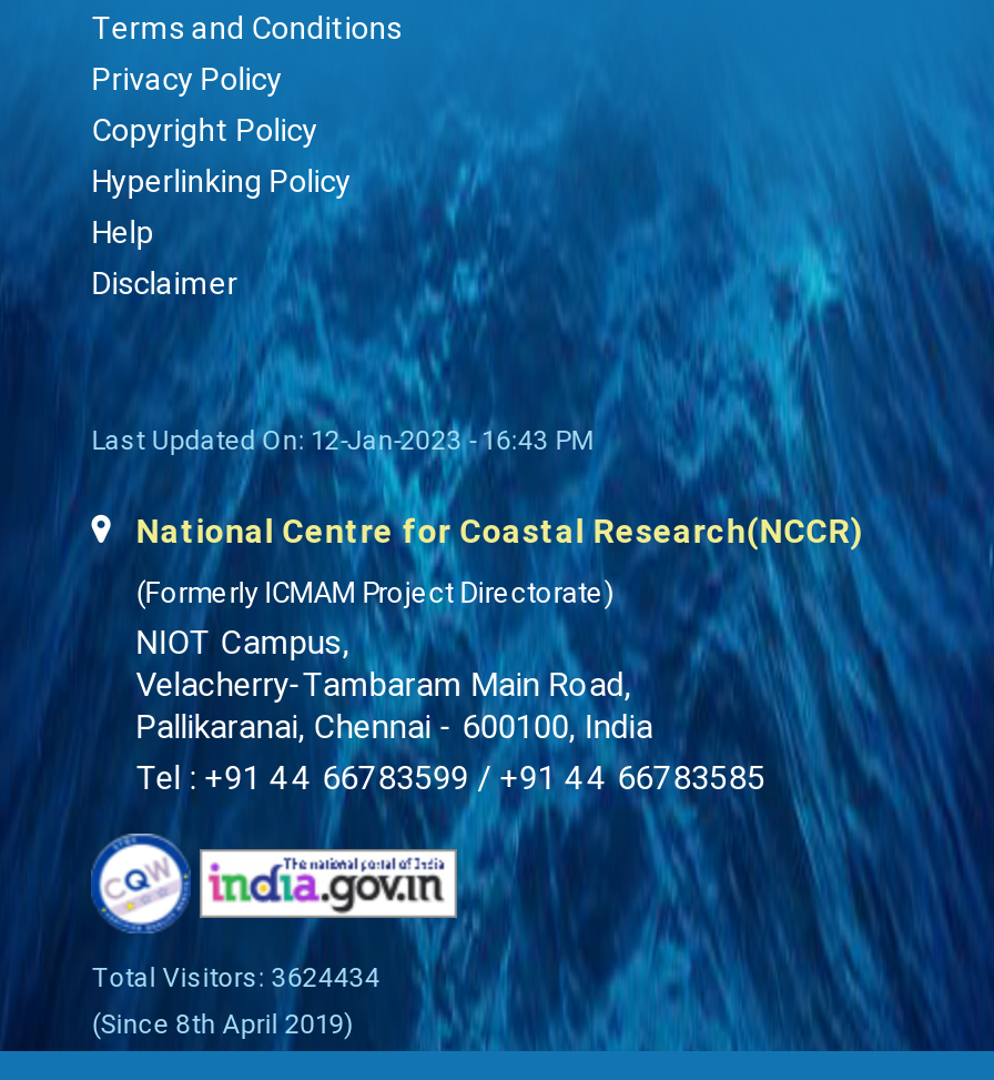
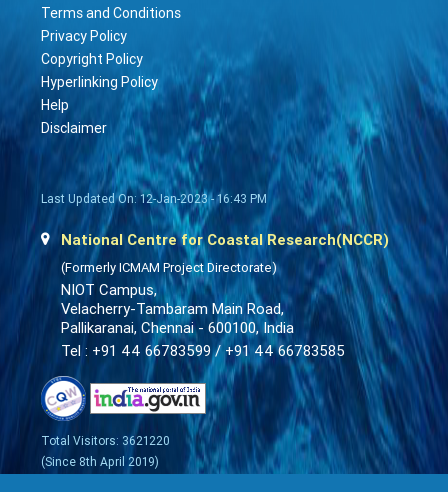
- Total Visitors: 3624434
+ Total Visitors: 3621220
